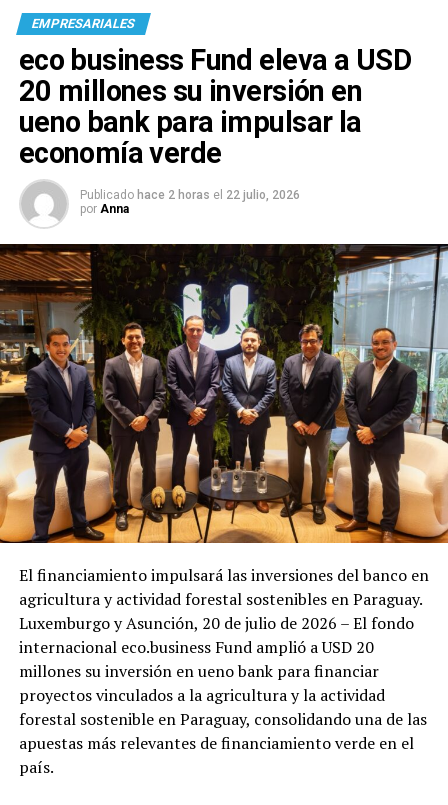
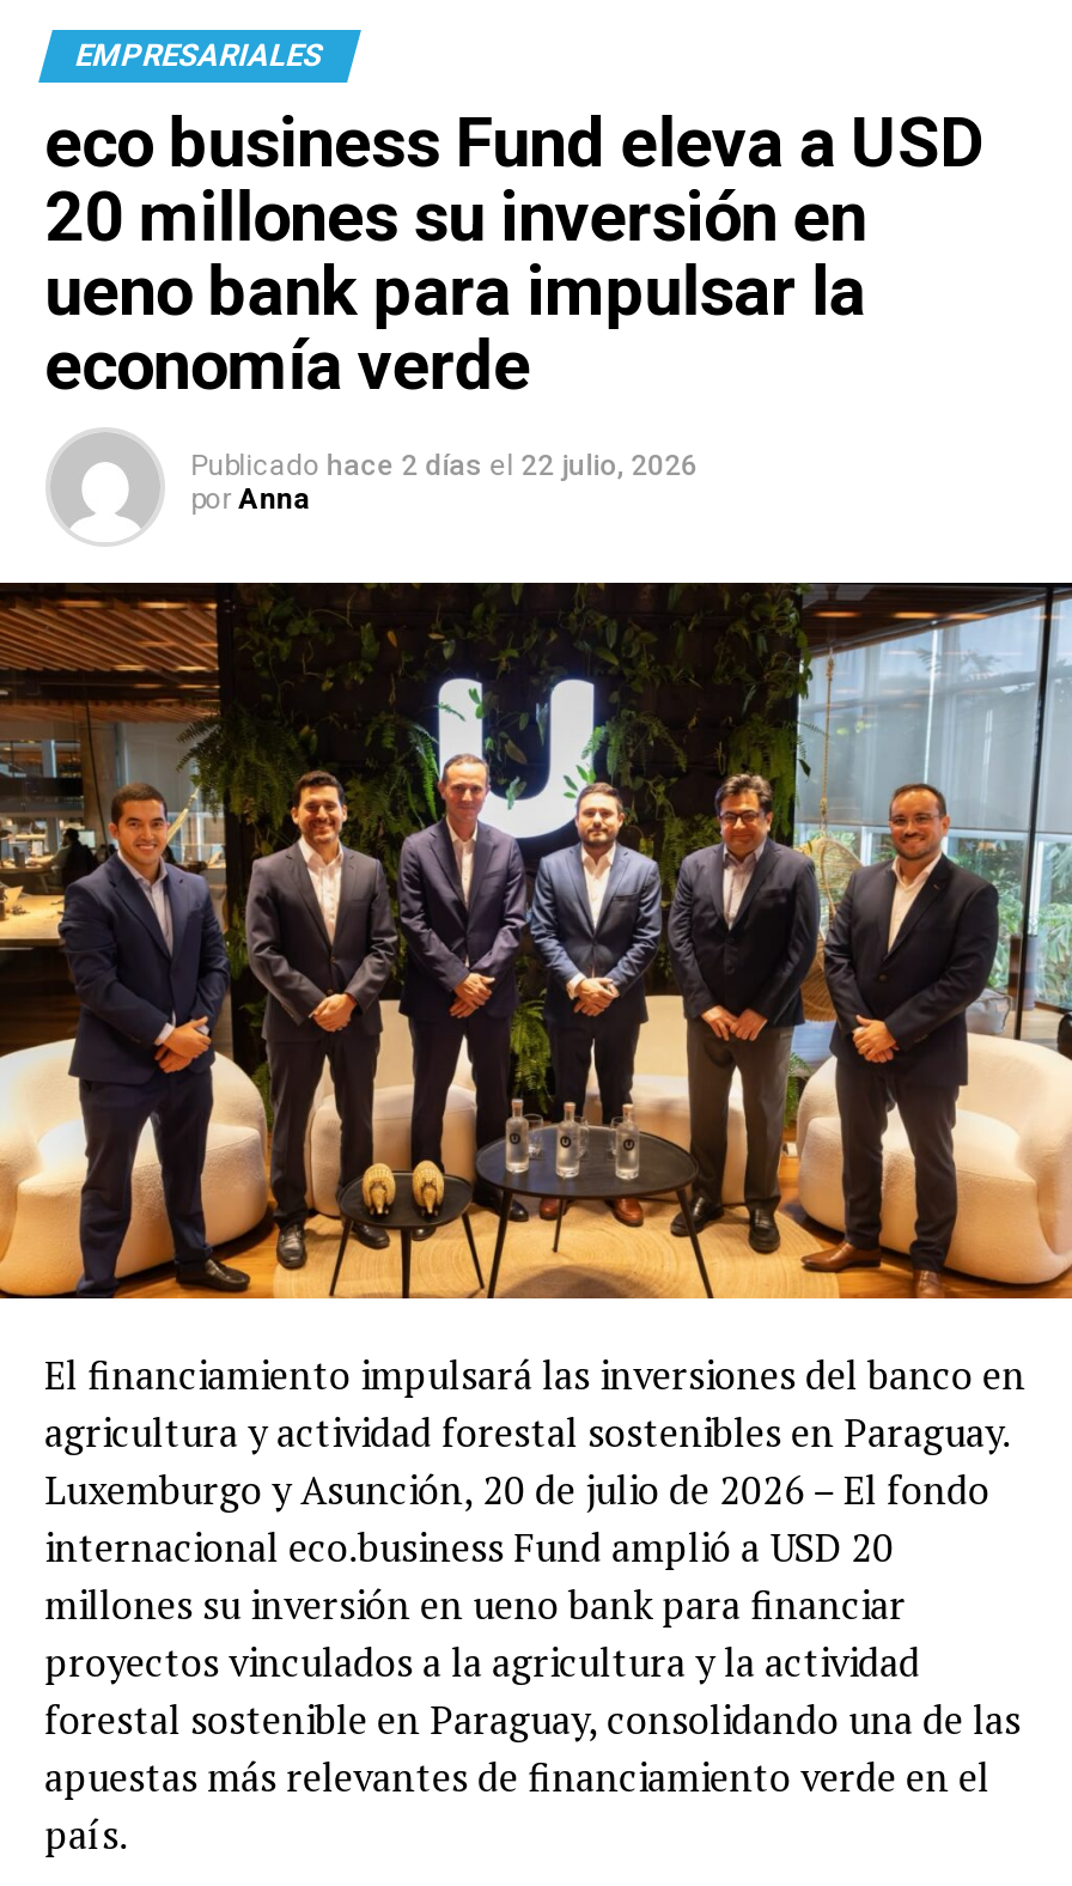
- Publicado hace 2 horas el 22 julio, 2026
+ Publicado hace 2 días el 22 julio, 2026
